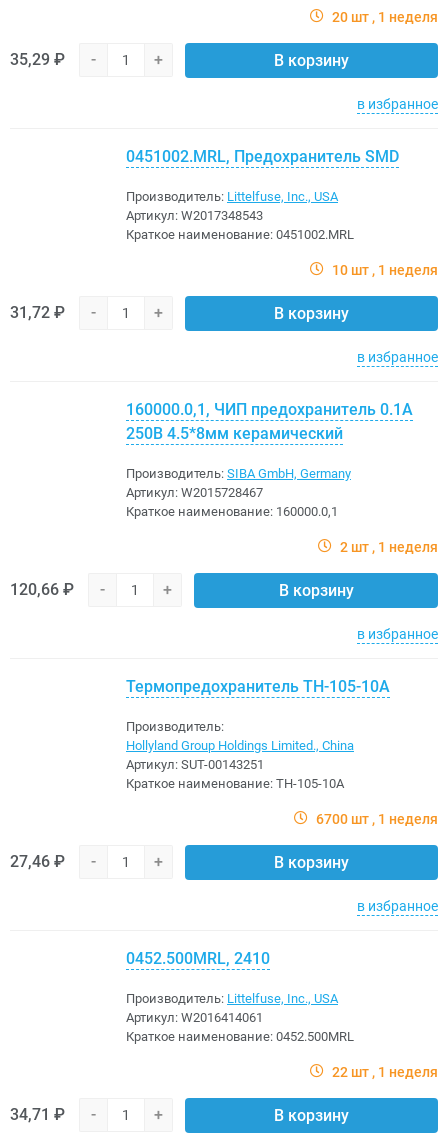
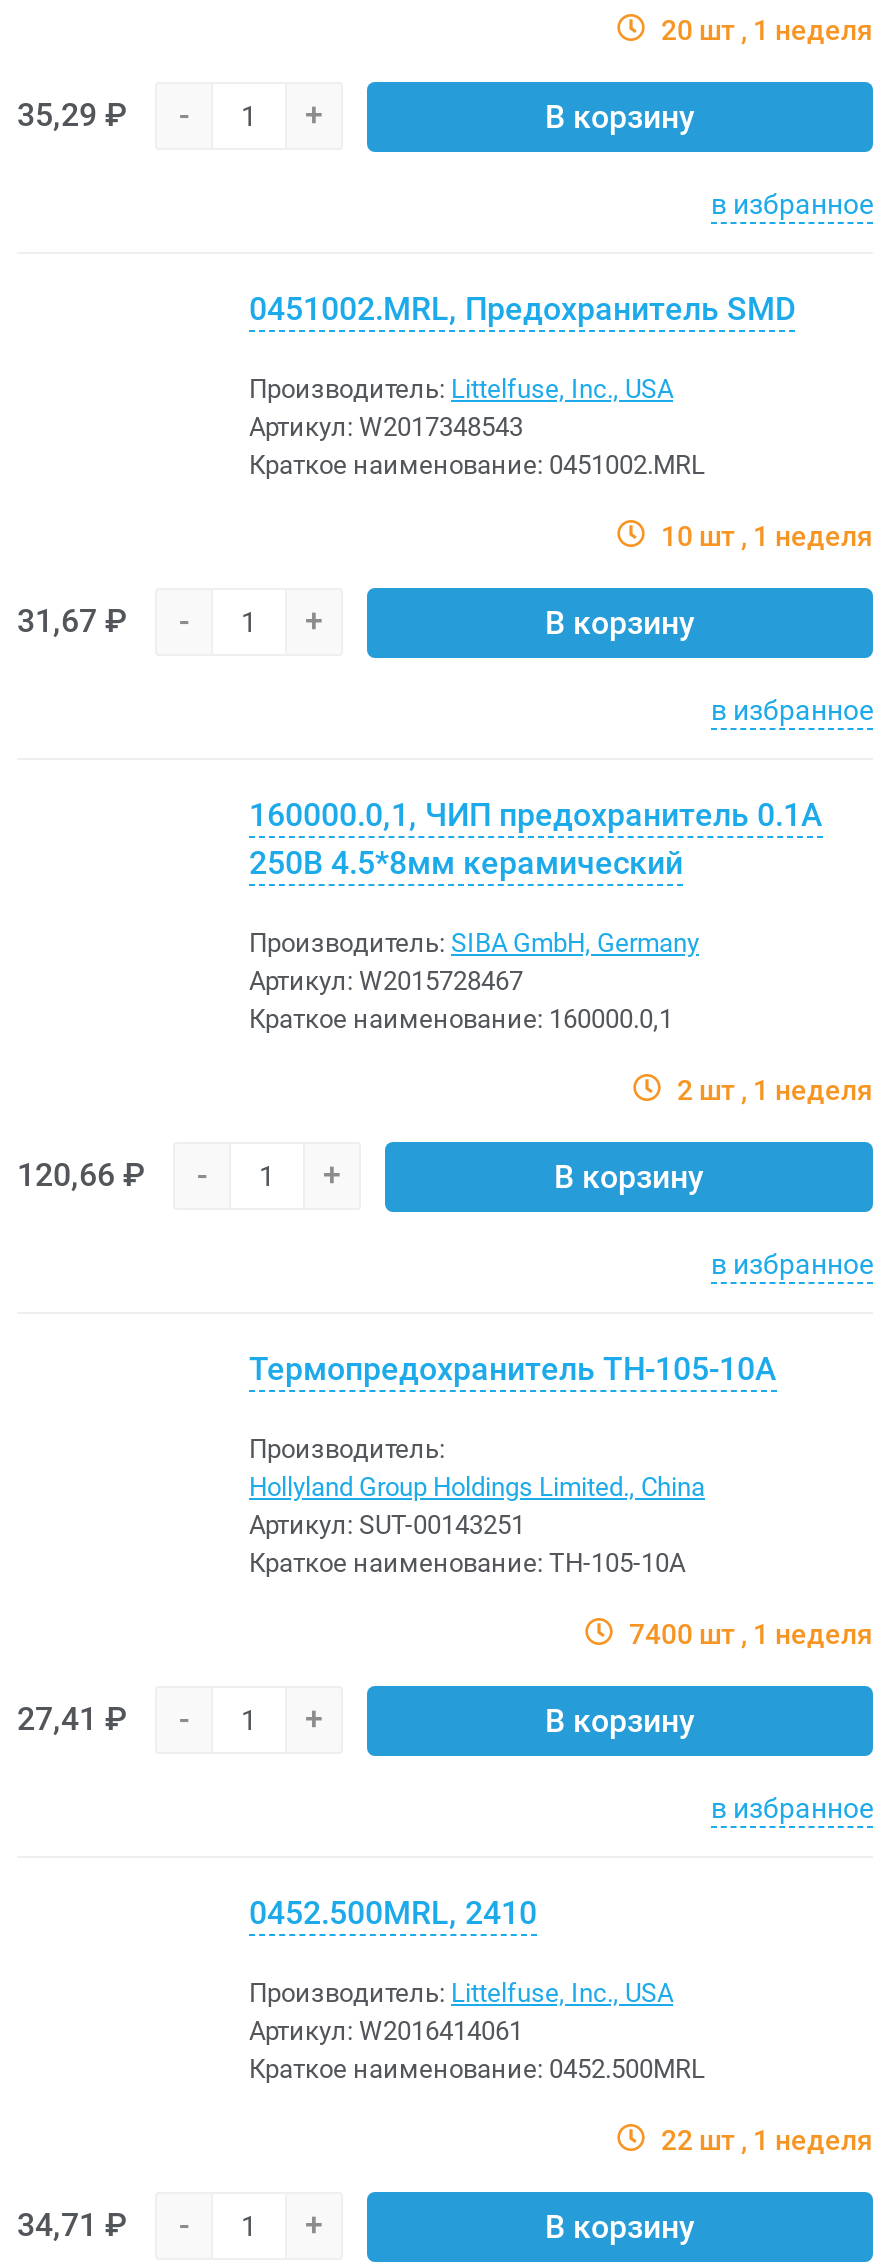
- 31,72 ₽
+ 31,67 ₽

- 6700 шт 1 неделя
+ 7400 шт 1 неделя

- 27,46 ₽
+ 27,41 ₽
